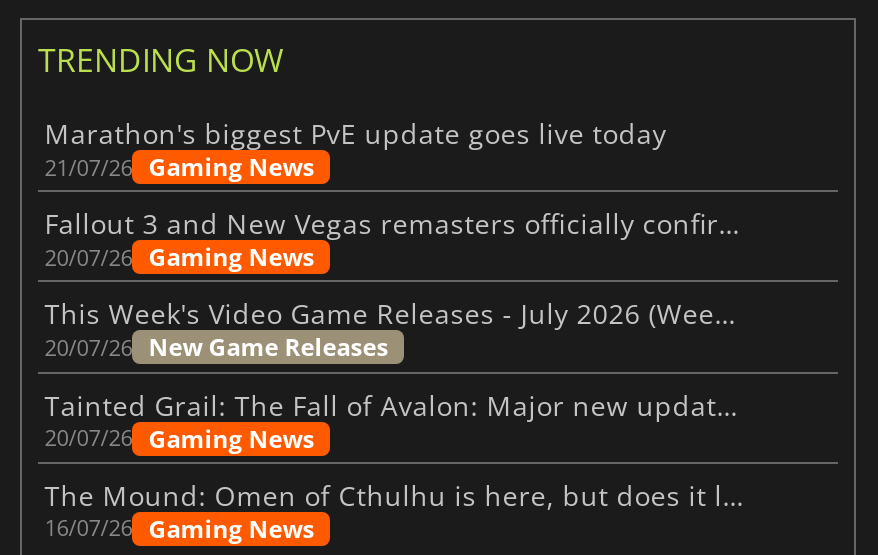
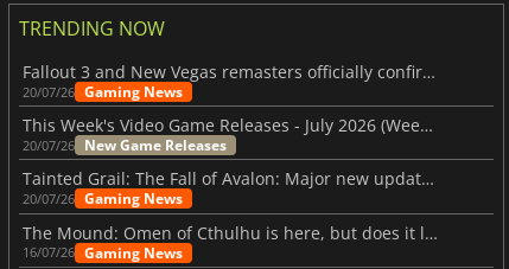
- Marathon's biggest PvE update goes live today
- 21/07/26 Gaming News
